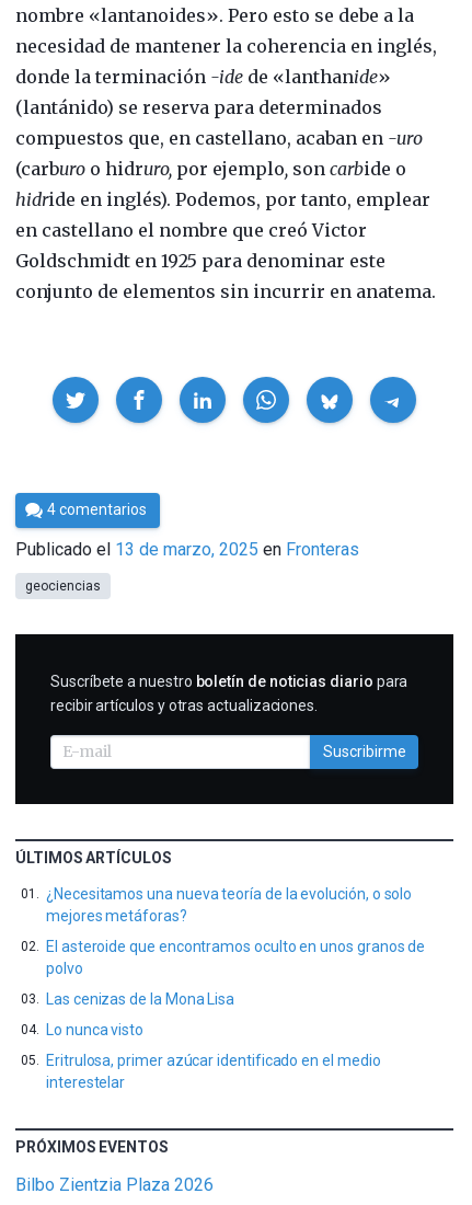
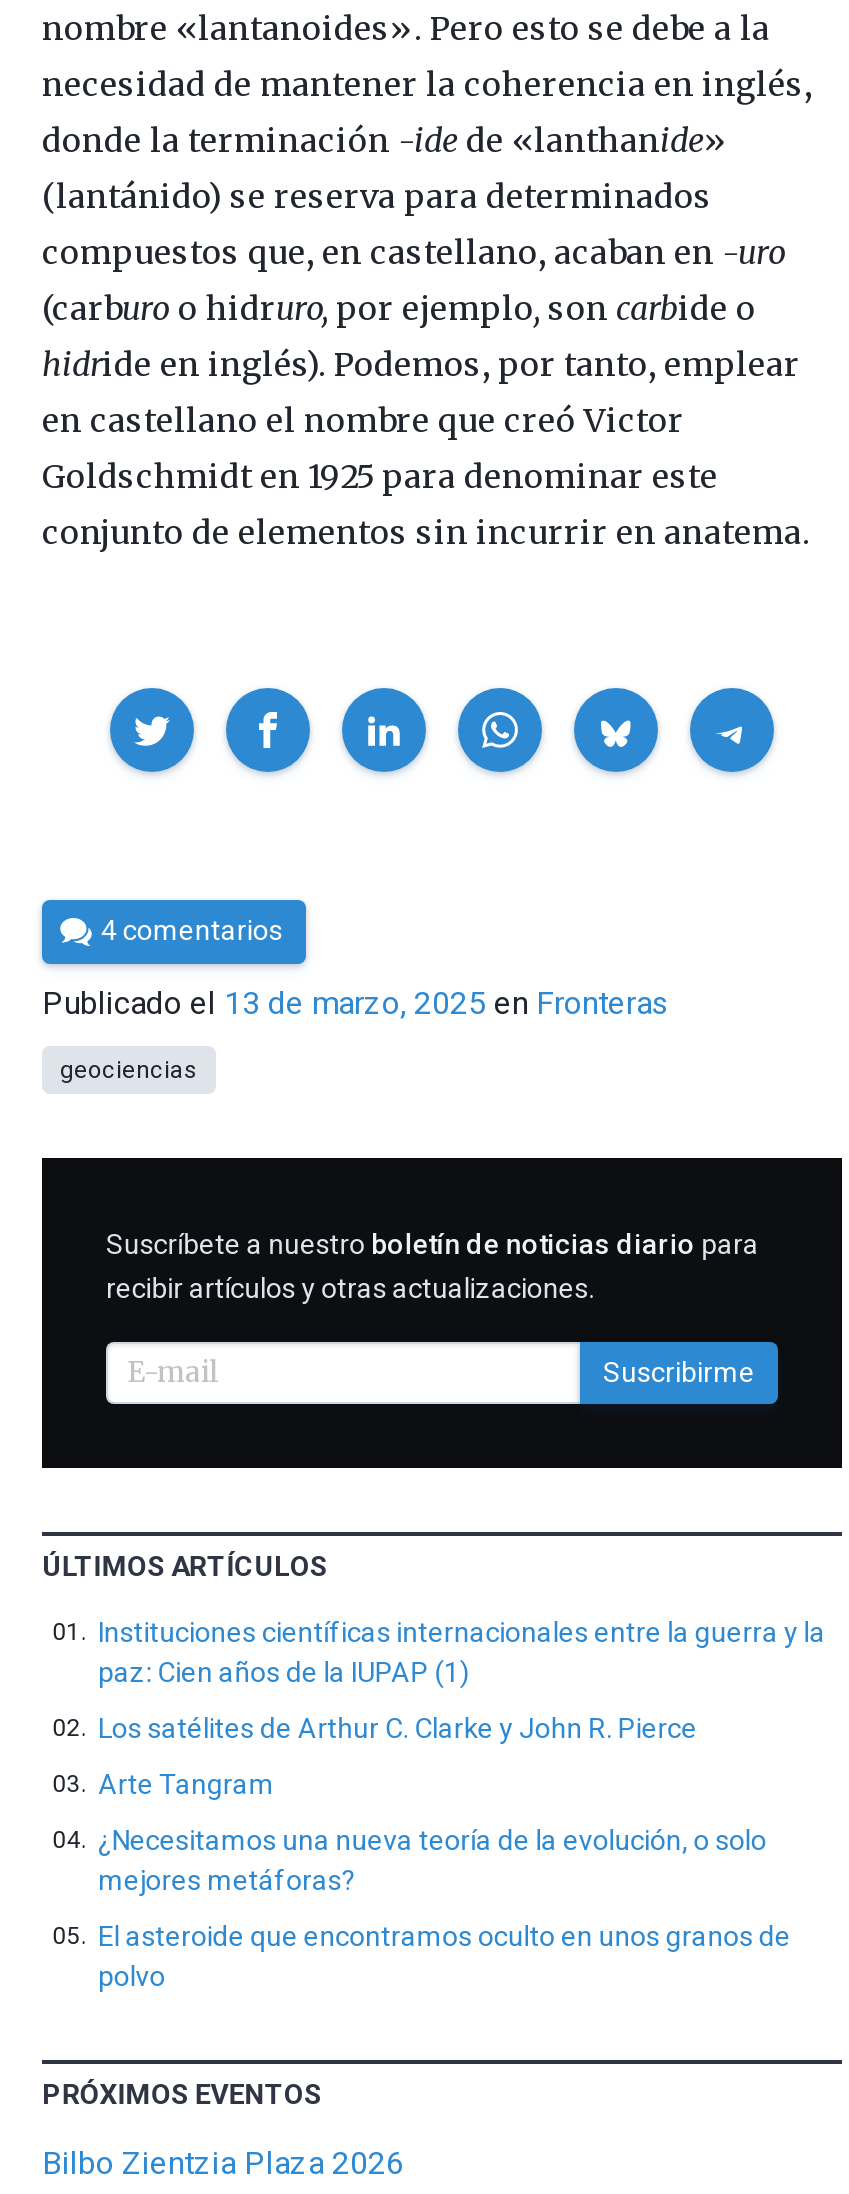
+ Instituciones científicas internacionales entre la guerra y la
+ paz: Cien años de la IUPAP (1)
+ Los satélites de Arthur C. Clarke y John R. Pierce
+ Arte Tangram

moved down: ¿Necesitamos una nueva teoría de la evolución, o solo | mejores metáforas? | El asteroide que encontramos oculto en unos granos de | polvo

- Las cenizas de la Mona Lisa
- Lo nunca visto
- Eritrulosa, primer azúcar identificado en el medio
- interestelar
